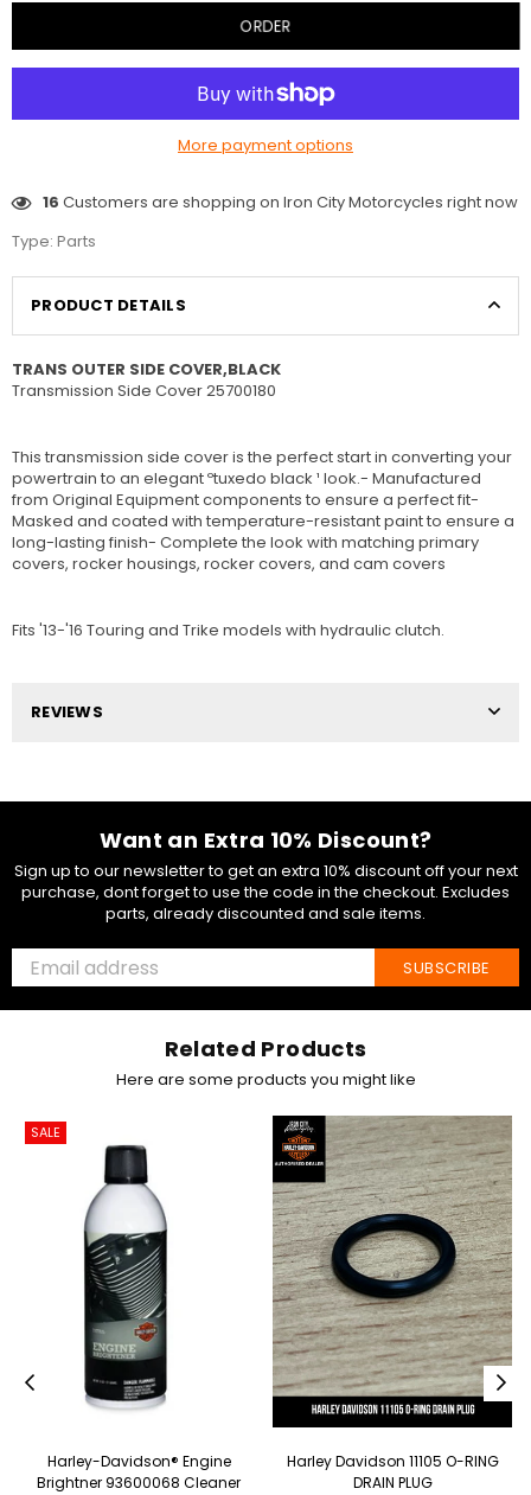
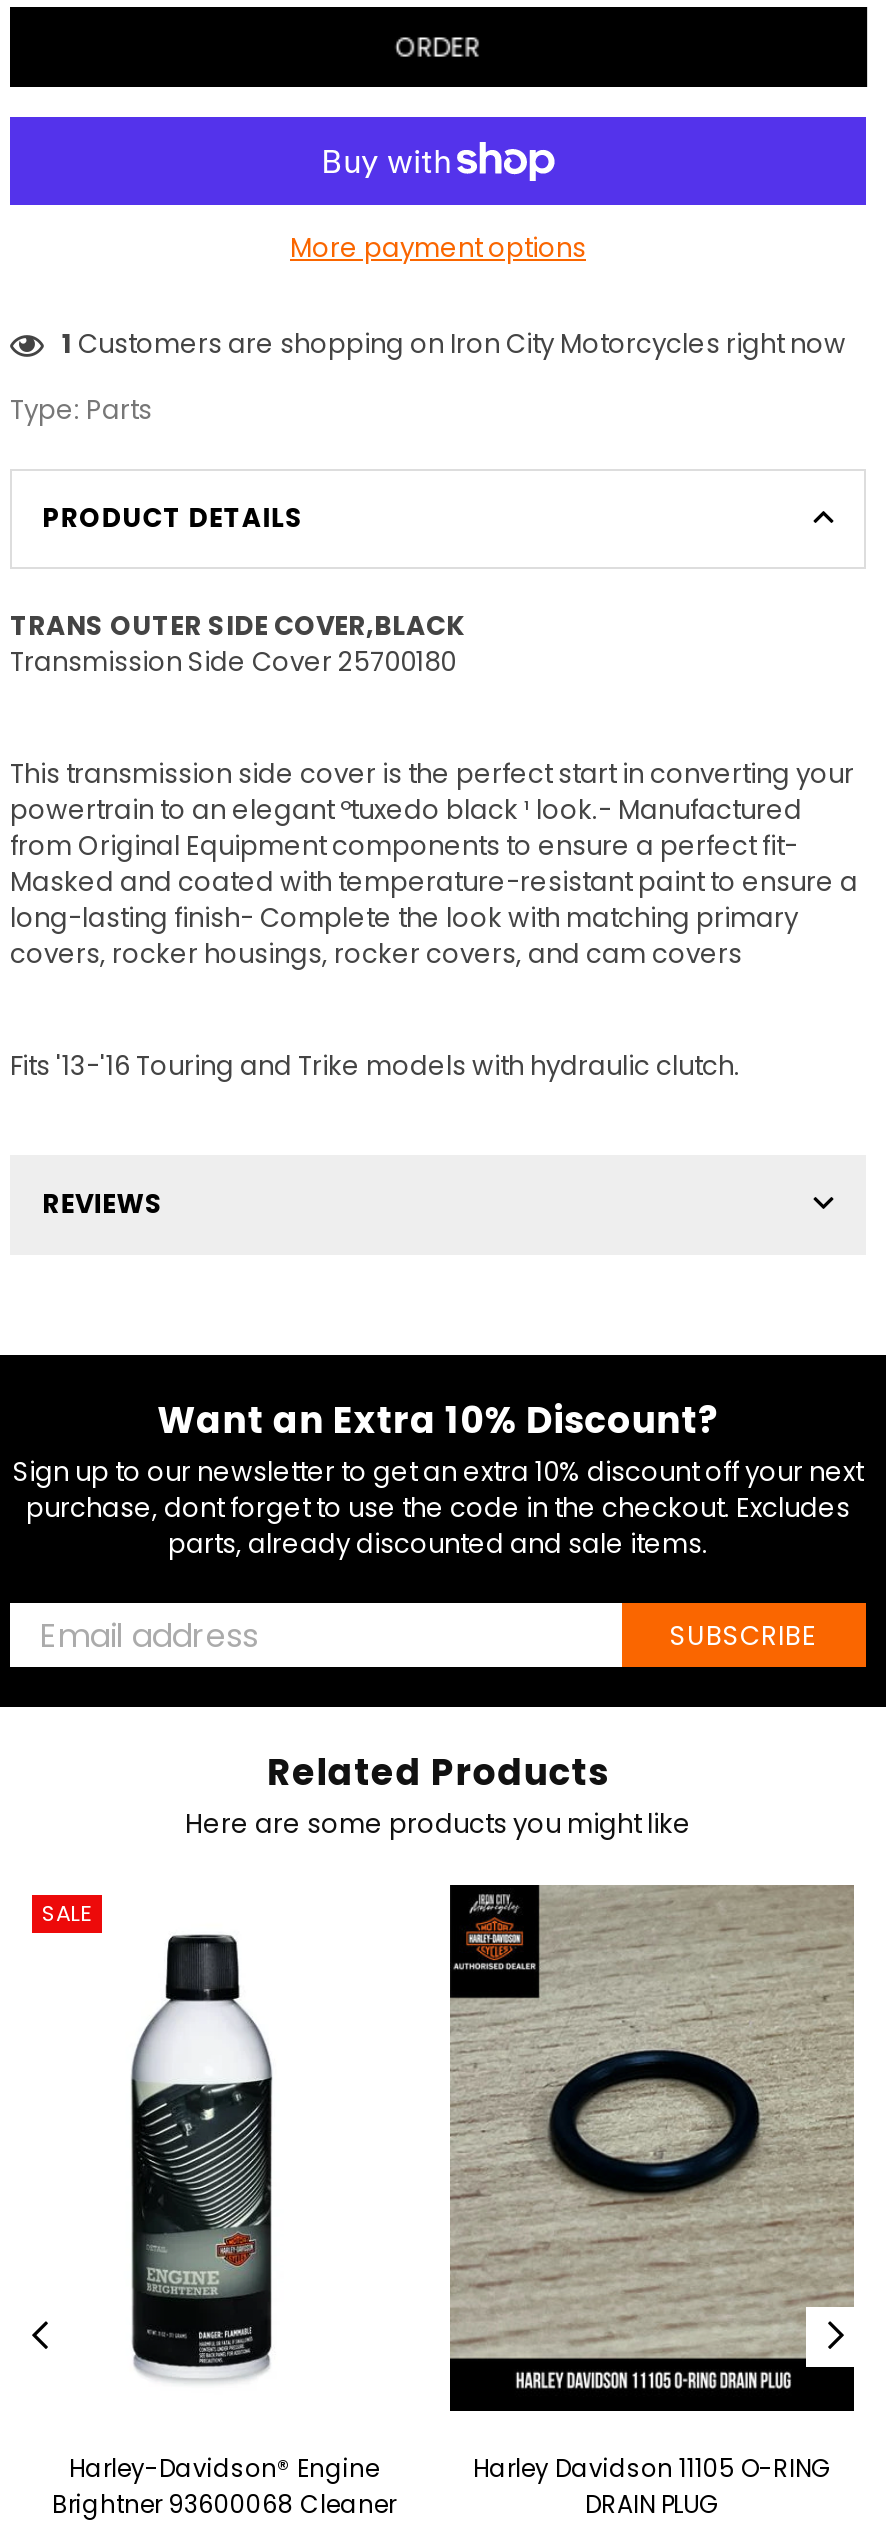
- 16 Customers are shopping on Iron City Motorcycles right now
+ 1 Customers are shopping on Iron City Motorcycles right now
